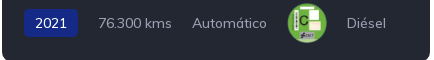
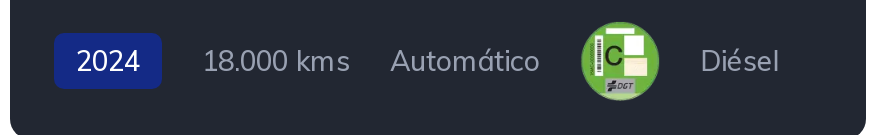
- 2021
- 76.300 kms
+ 2024
+ 18.000 kms
